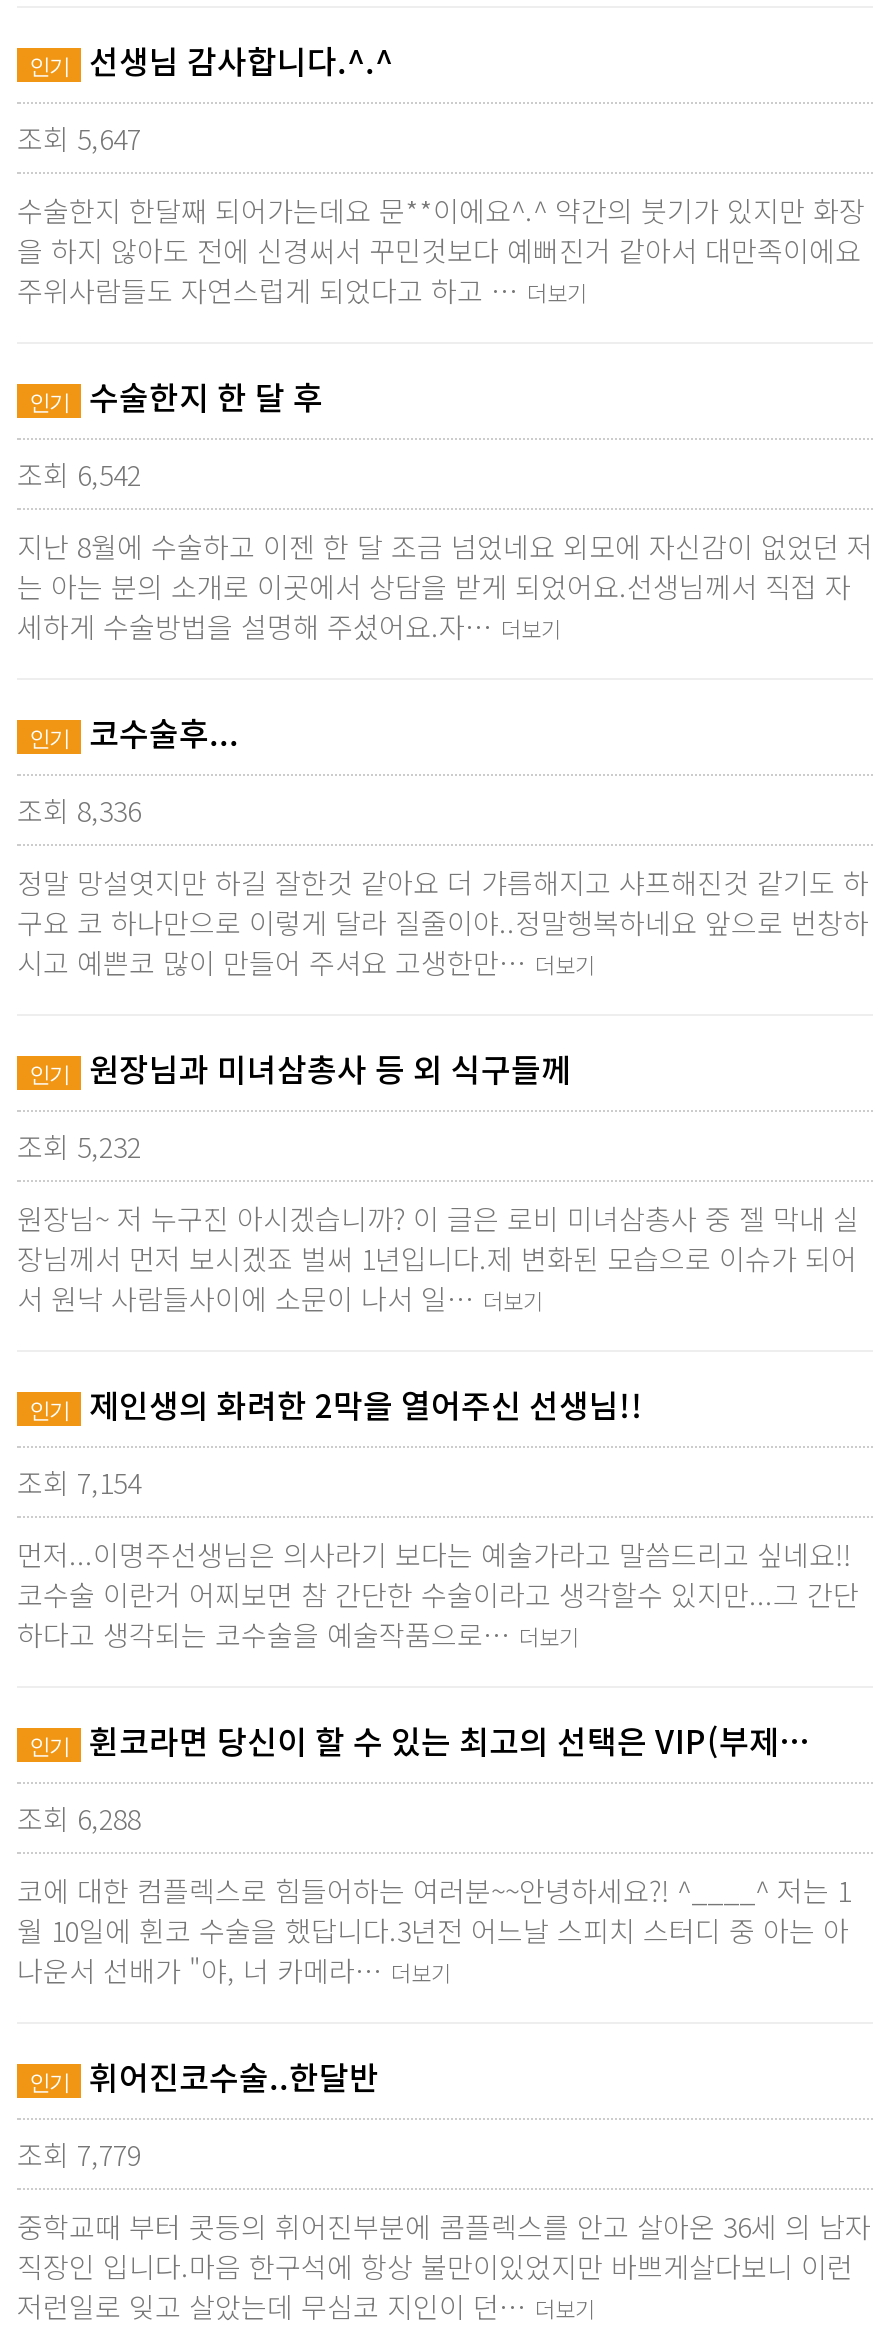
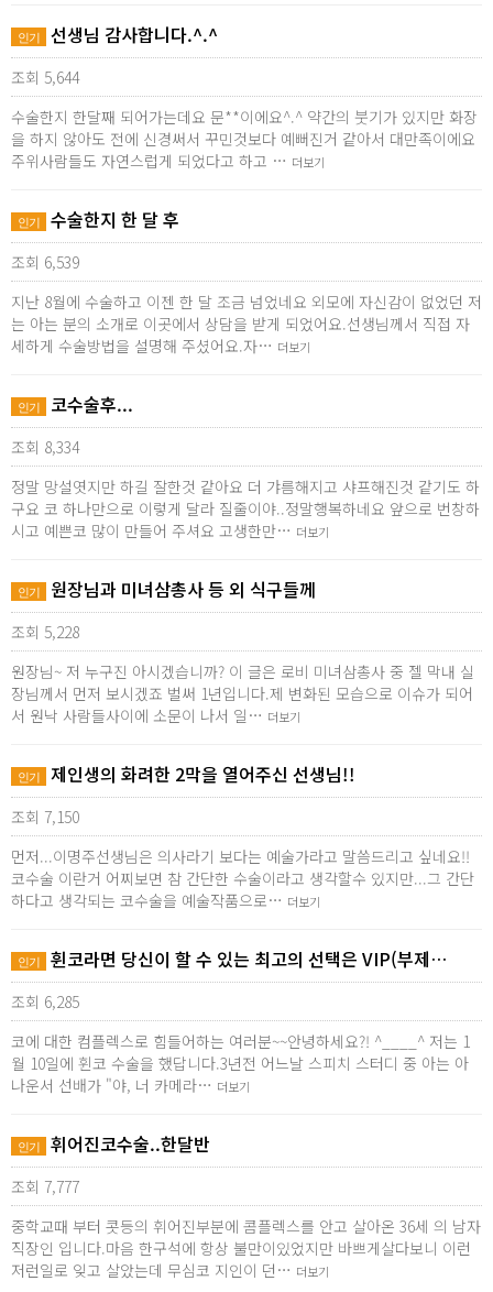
- 조회 5,647
+ 조회 5,644

- 조회 6,542
+ 조회 6,539

- 조회 8,336
+ 조회 8,334

- 조회 5,232
+ 조회 5,228

- 조회 7,154
+ 조회 7,150

- 조회 6,288
+ 조회 6,285

- 조회 7,779
+ 조회 7,777
